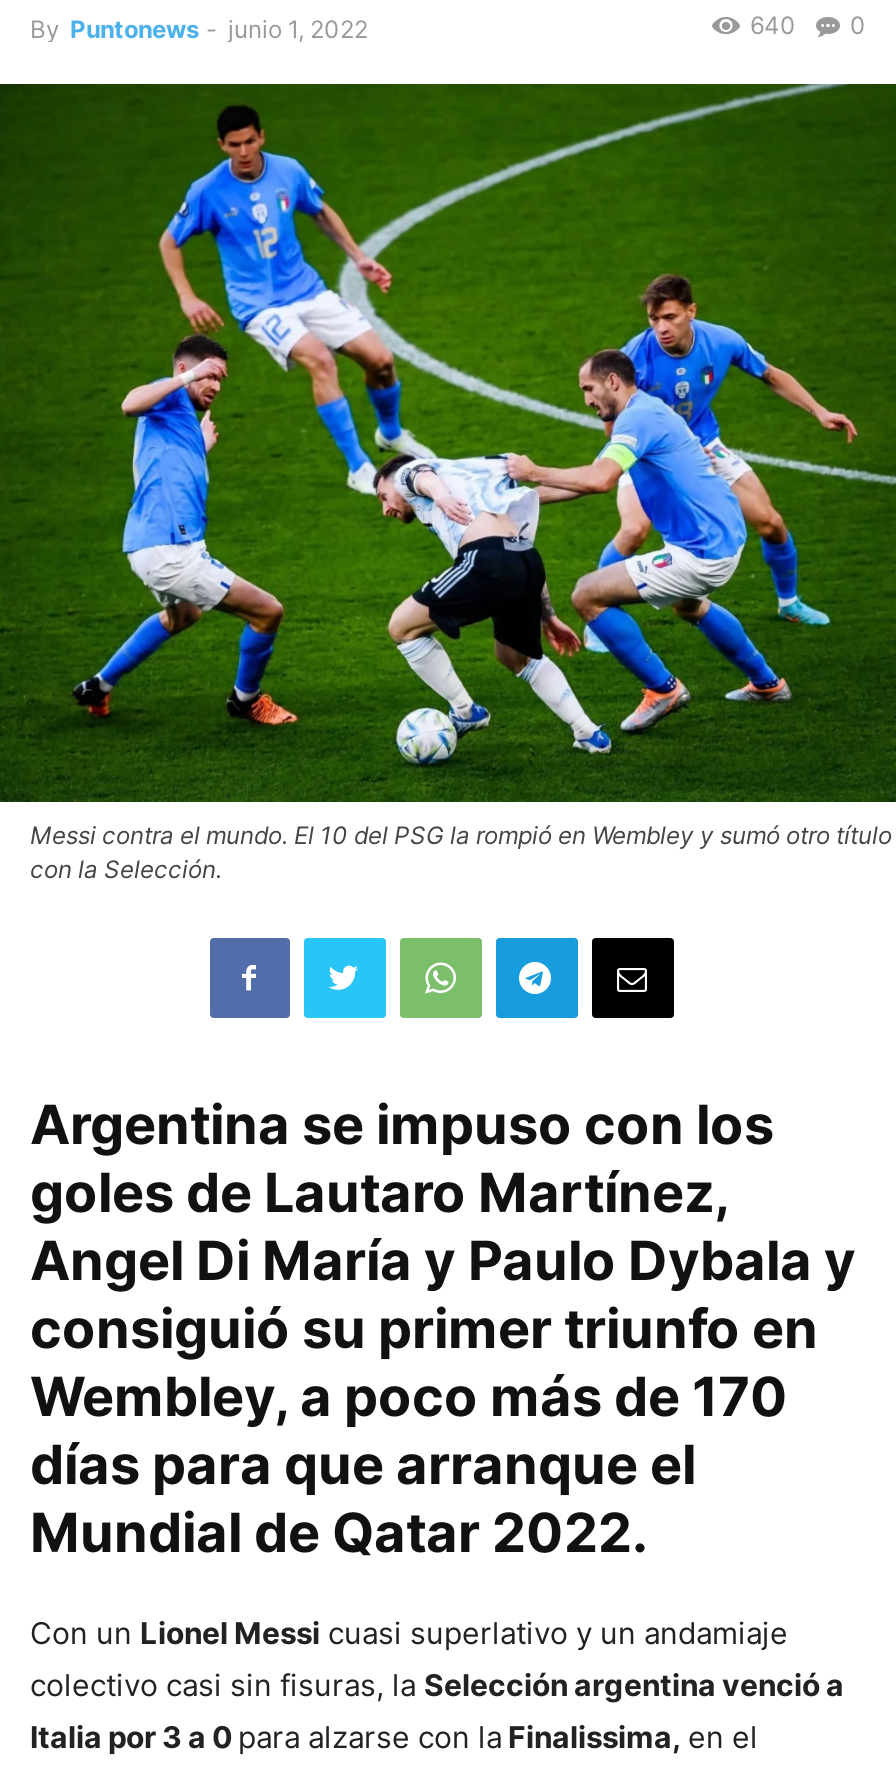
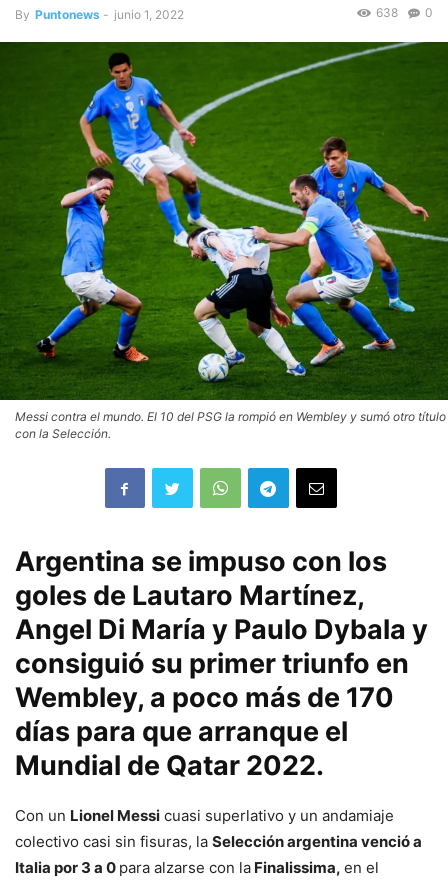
- 640 0
+ 638 0
